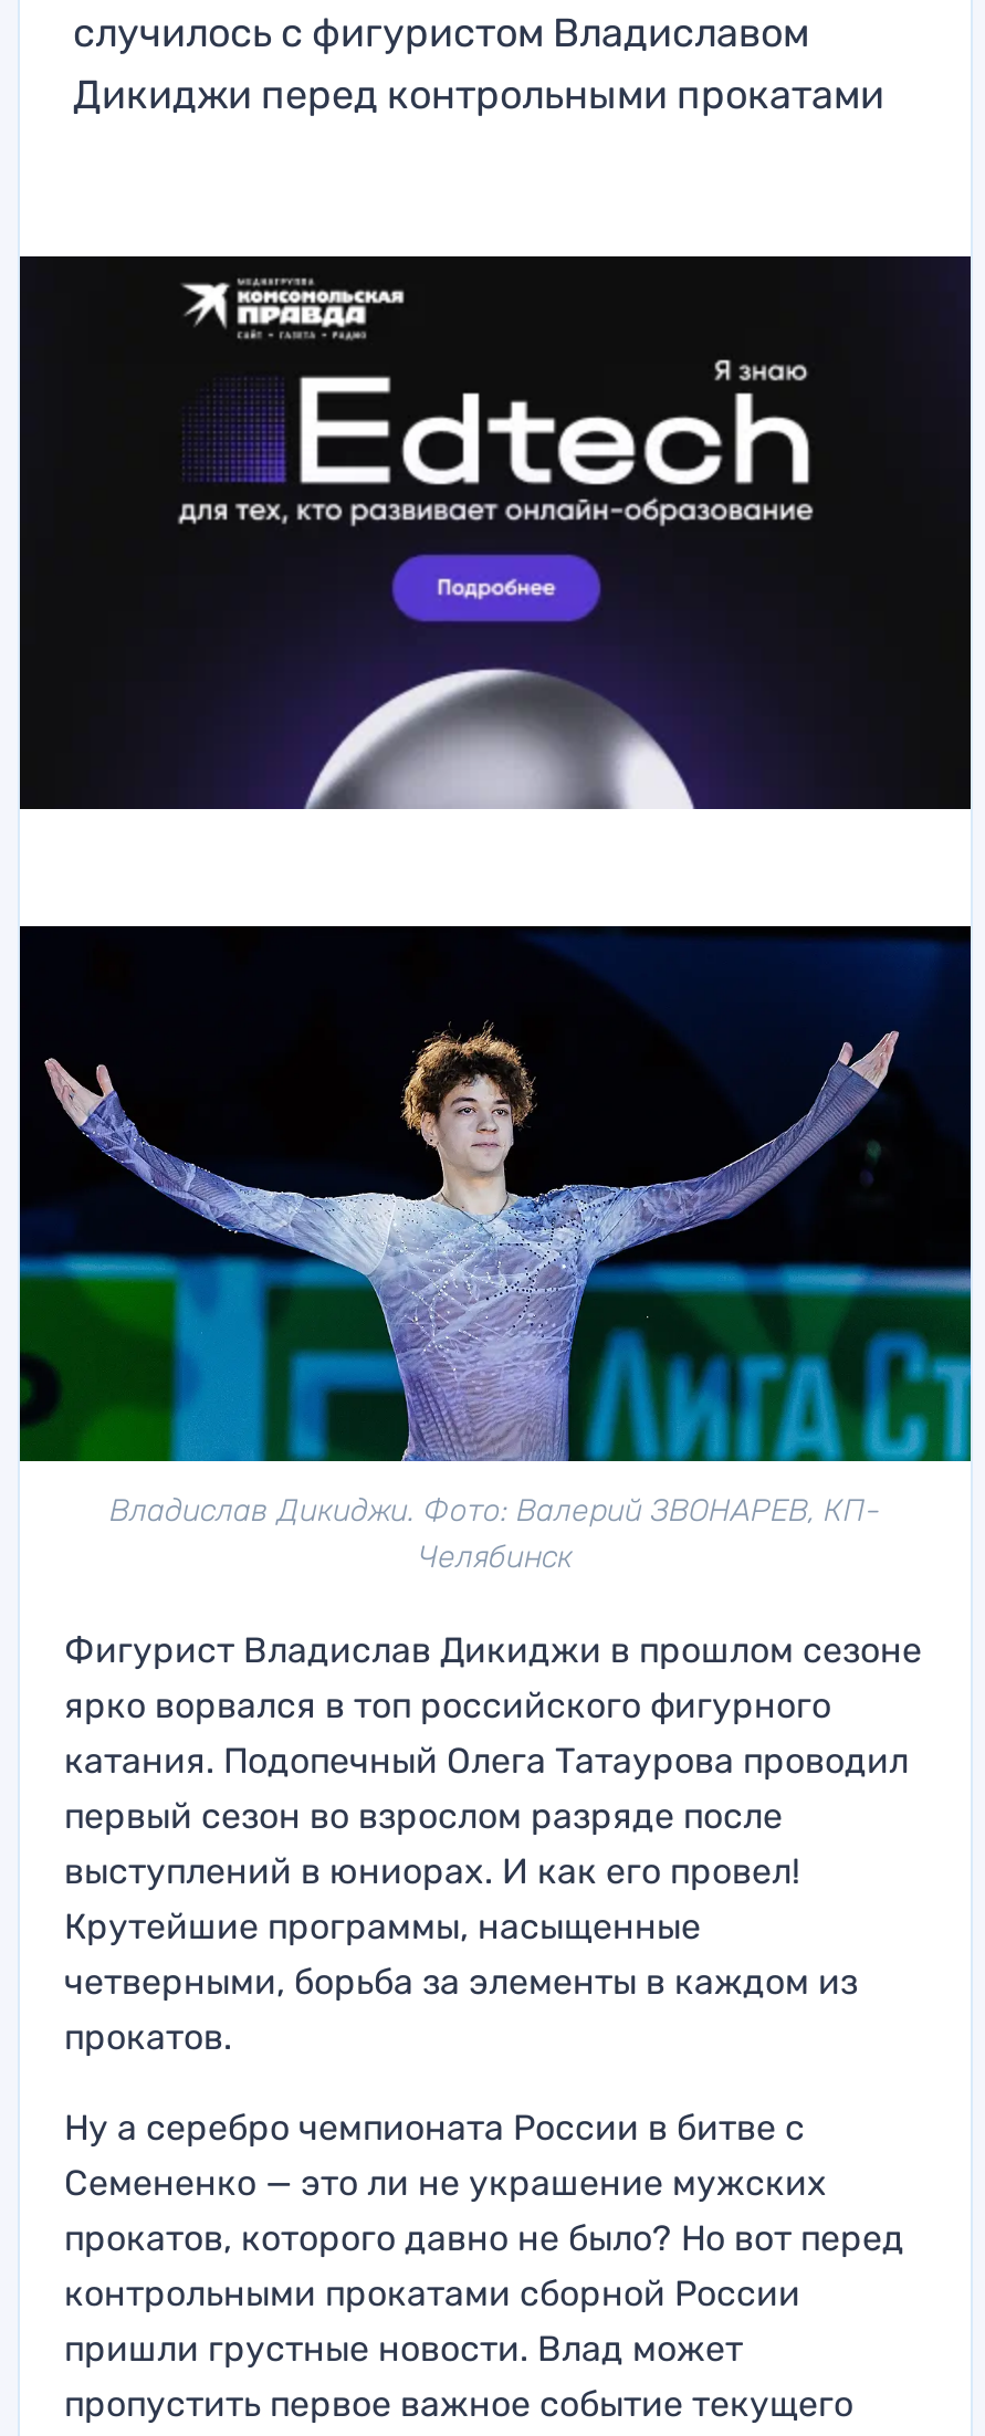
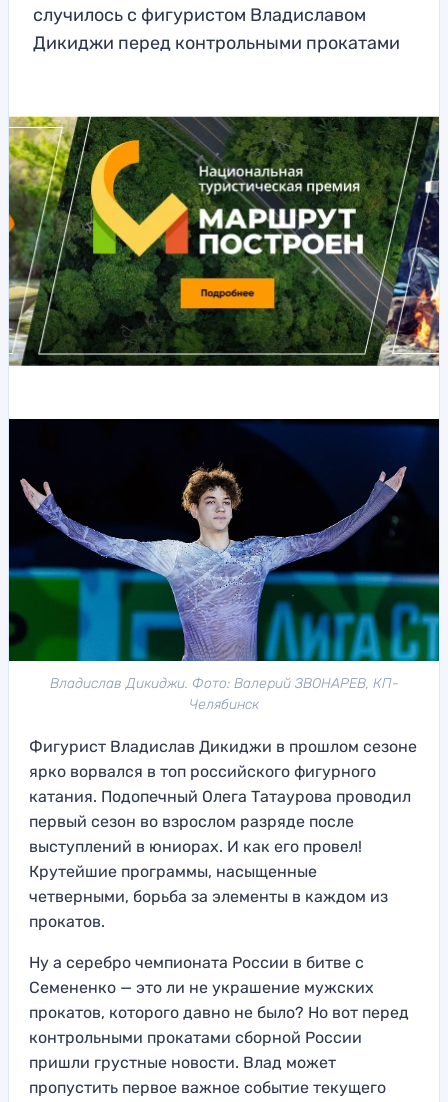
- [image]
+ [image]
